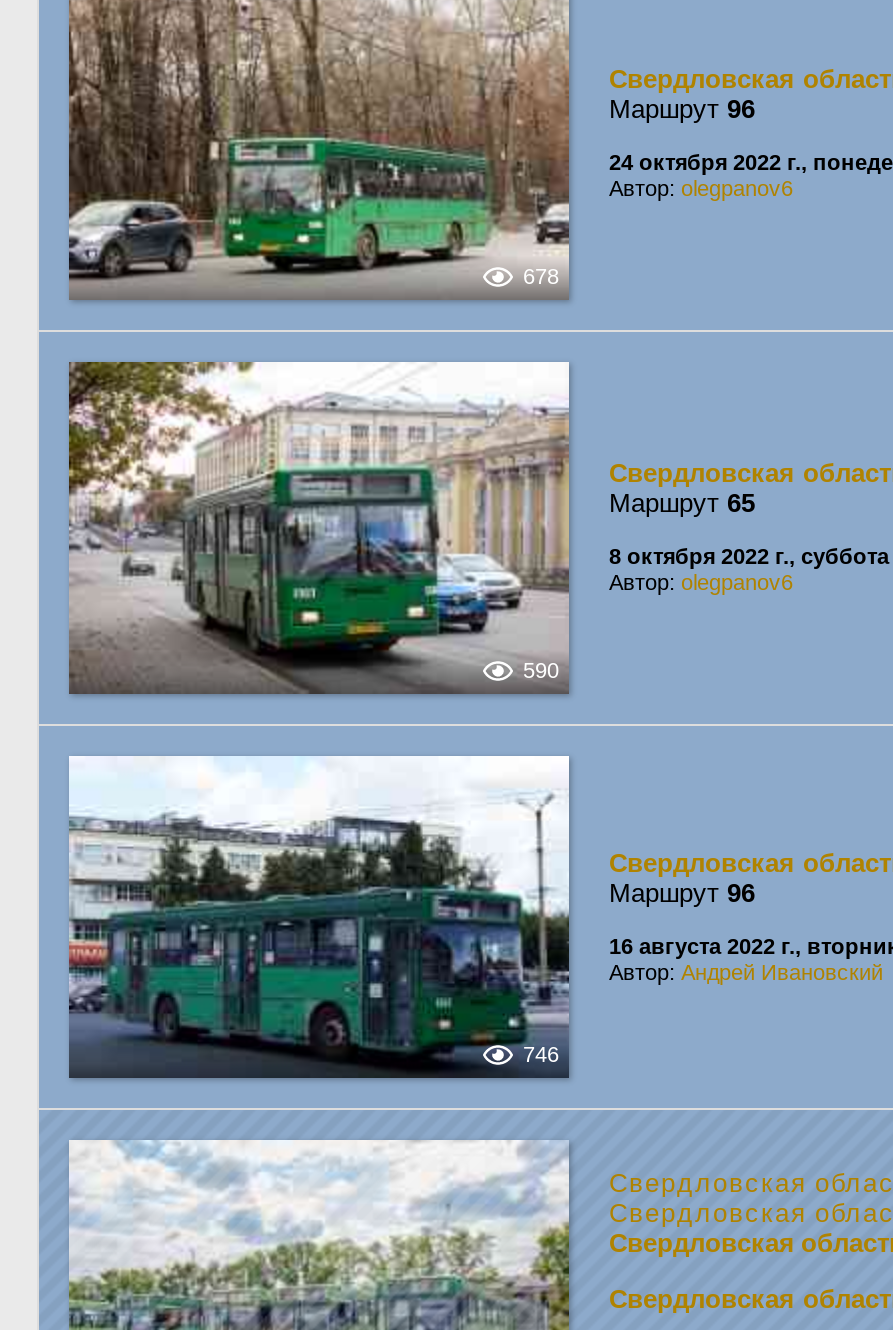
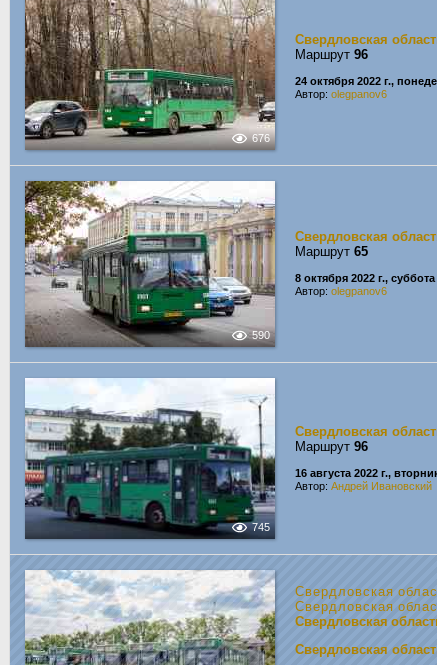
- 678
+ 676

- 746
+ 745
